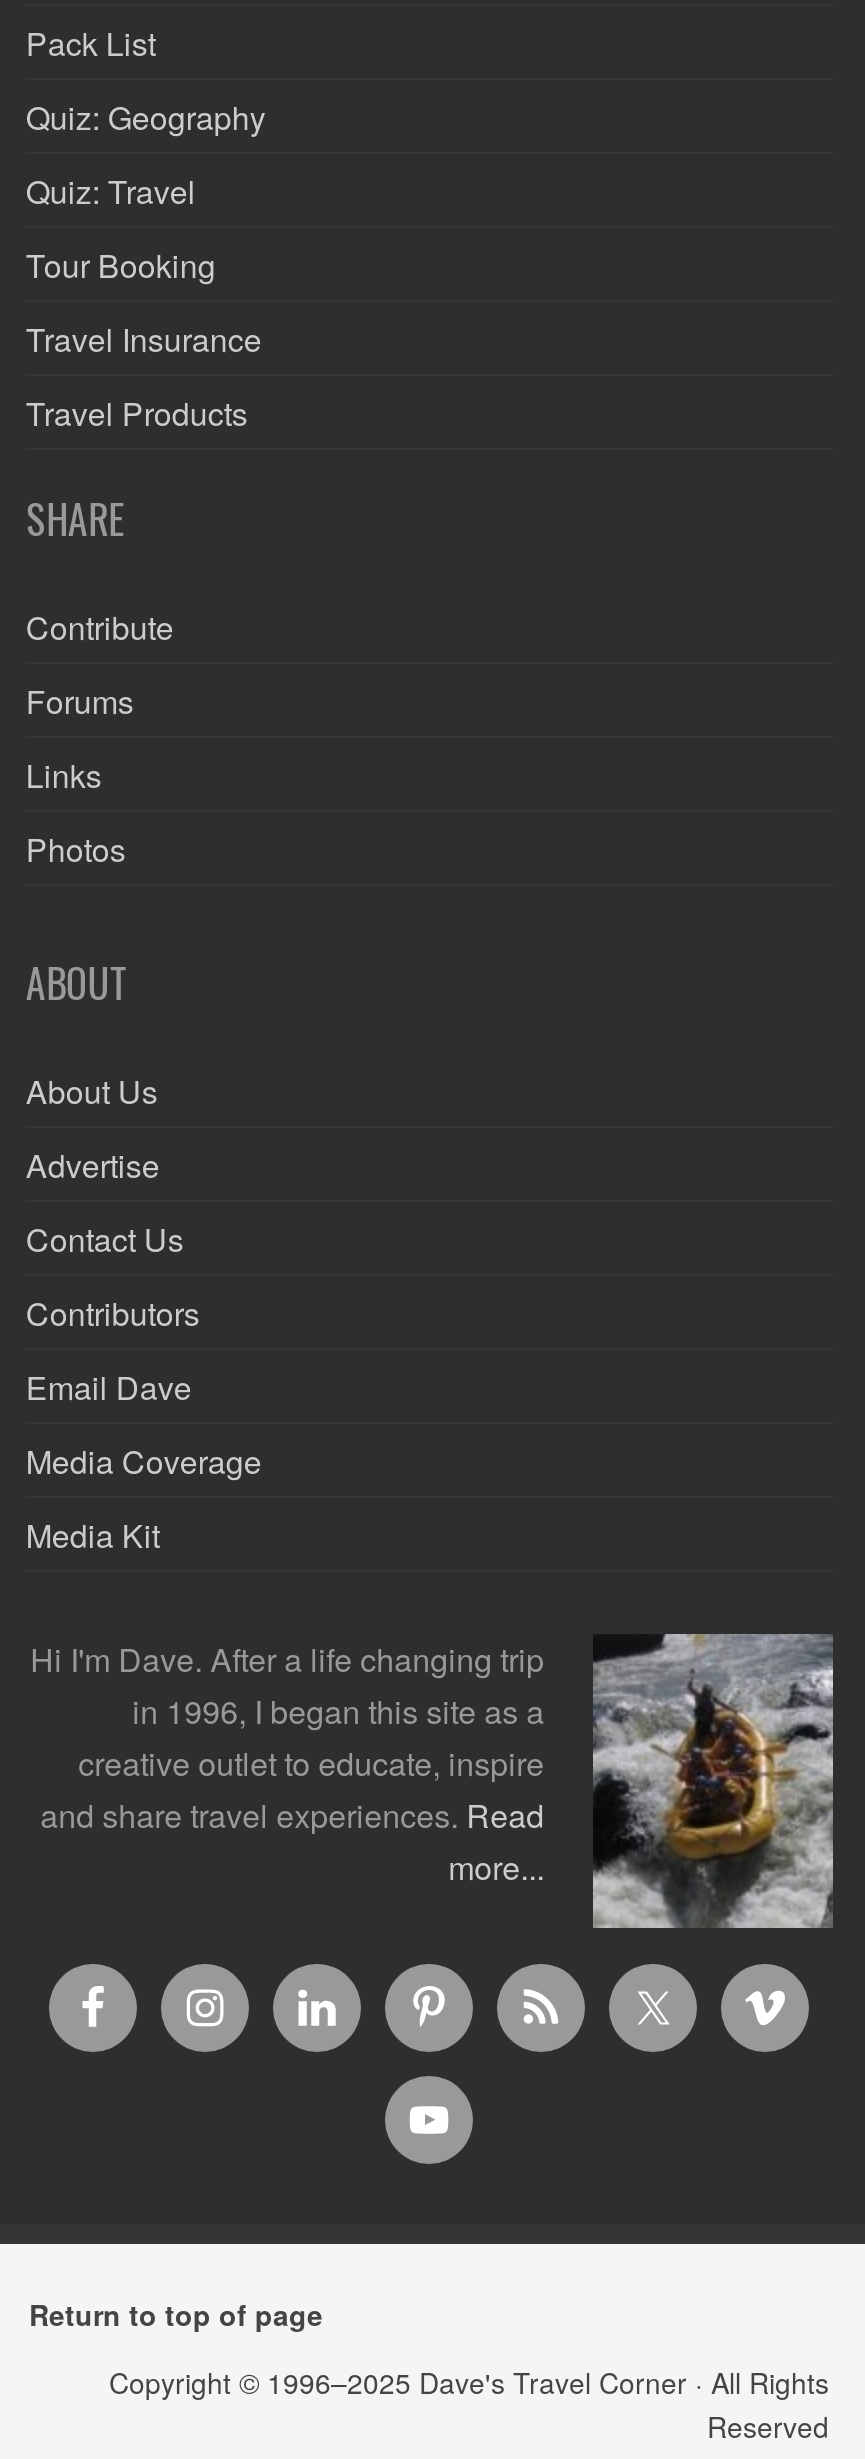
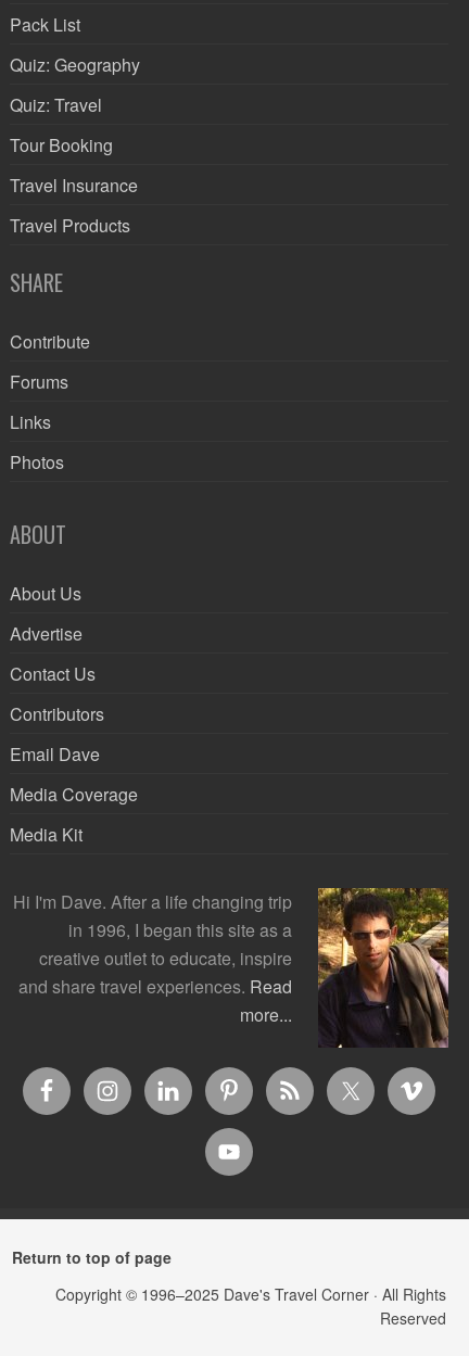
- [image]
+ [image]
